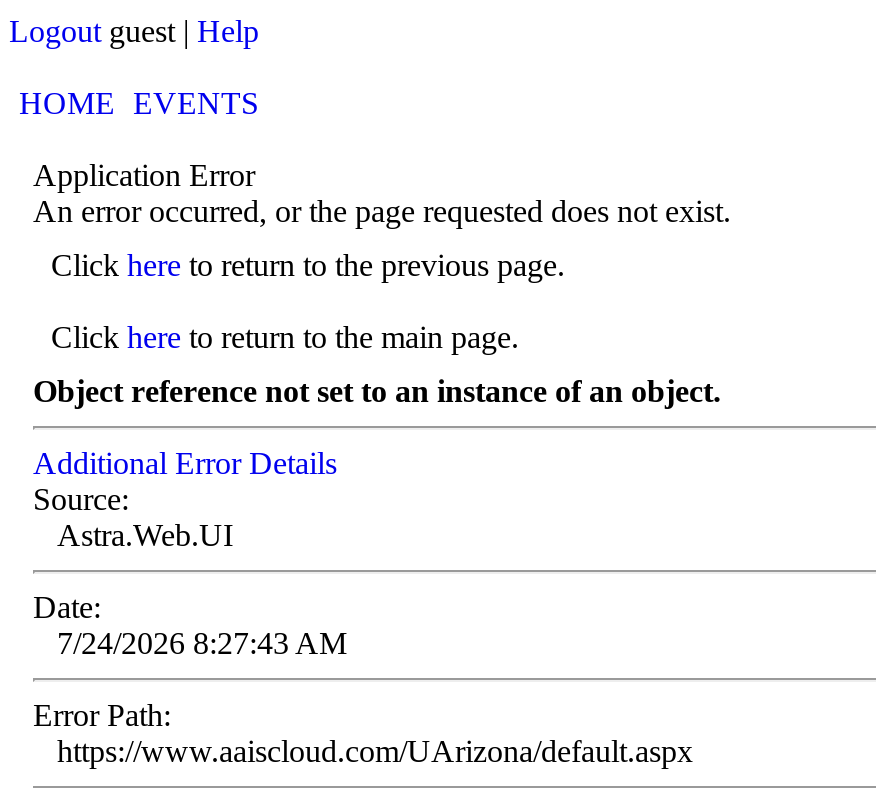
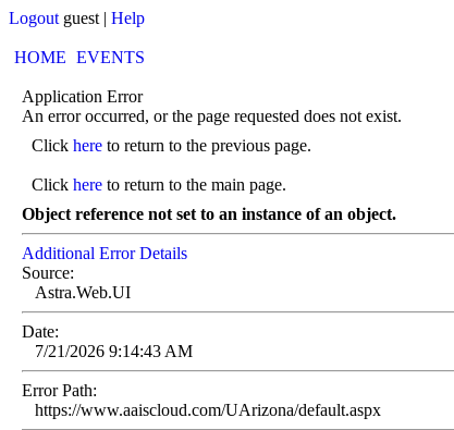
- 7/24/2026 8:27:43 AM
+ 7/21/2026 9:14:43 AM
